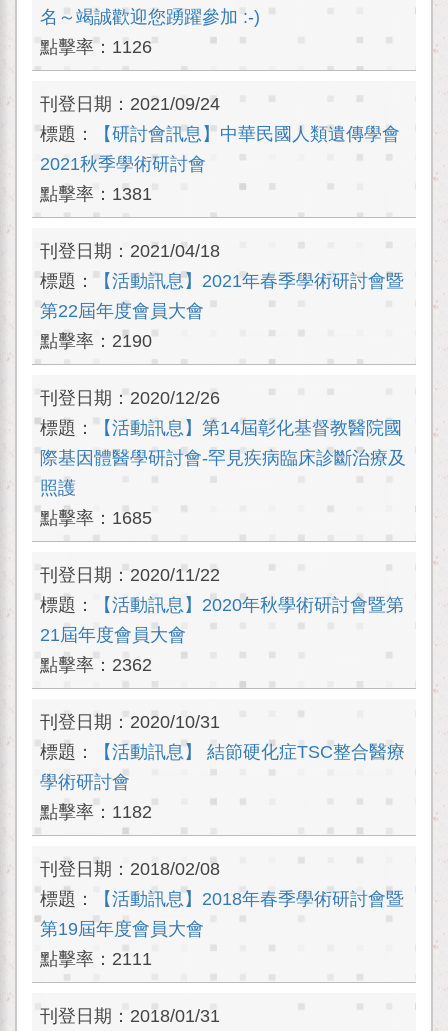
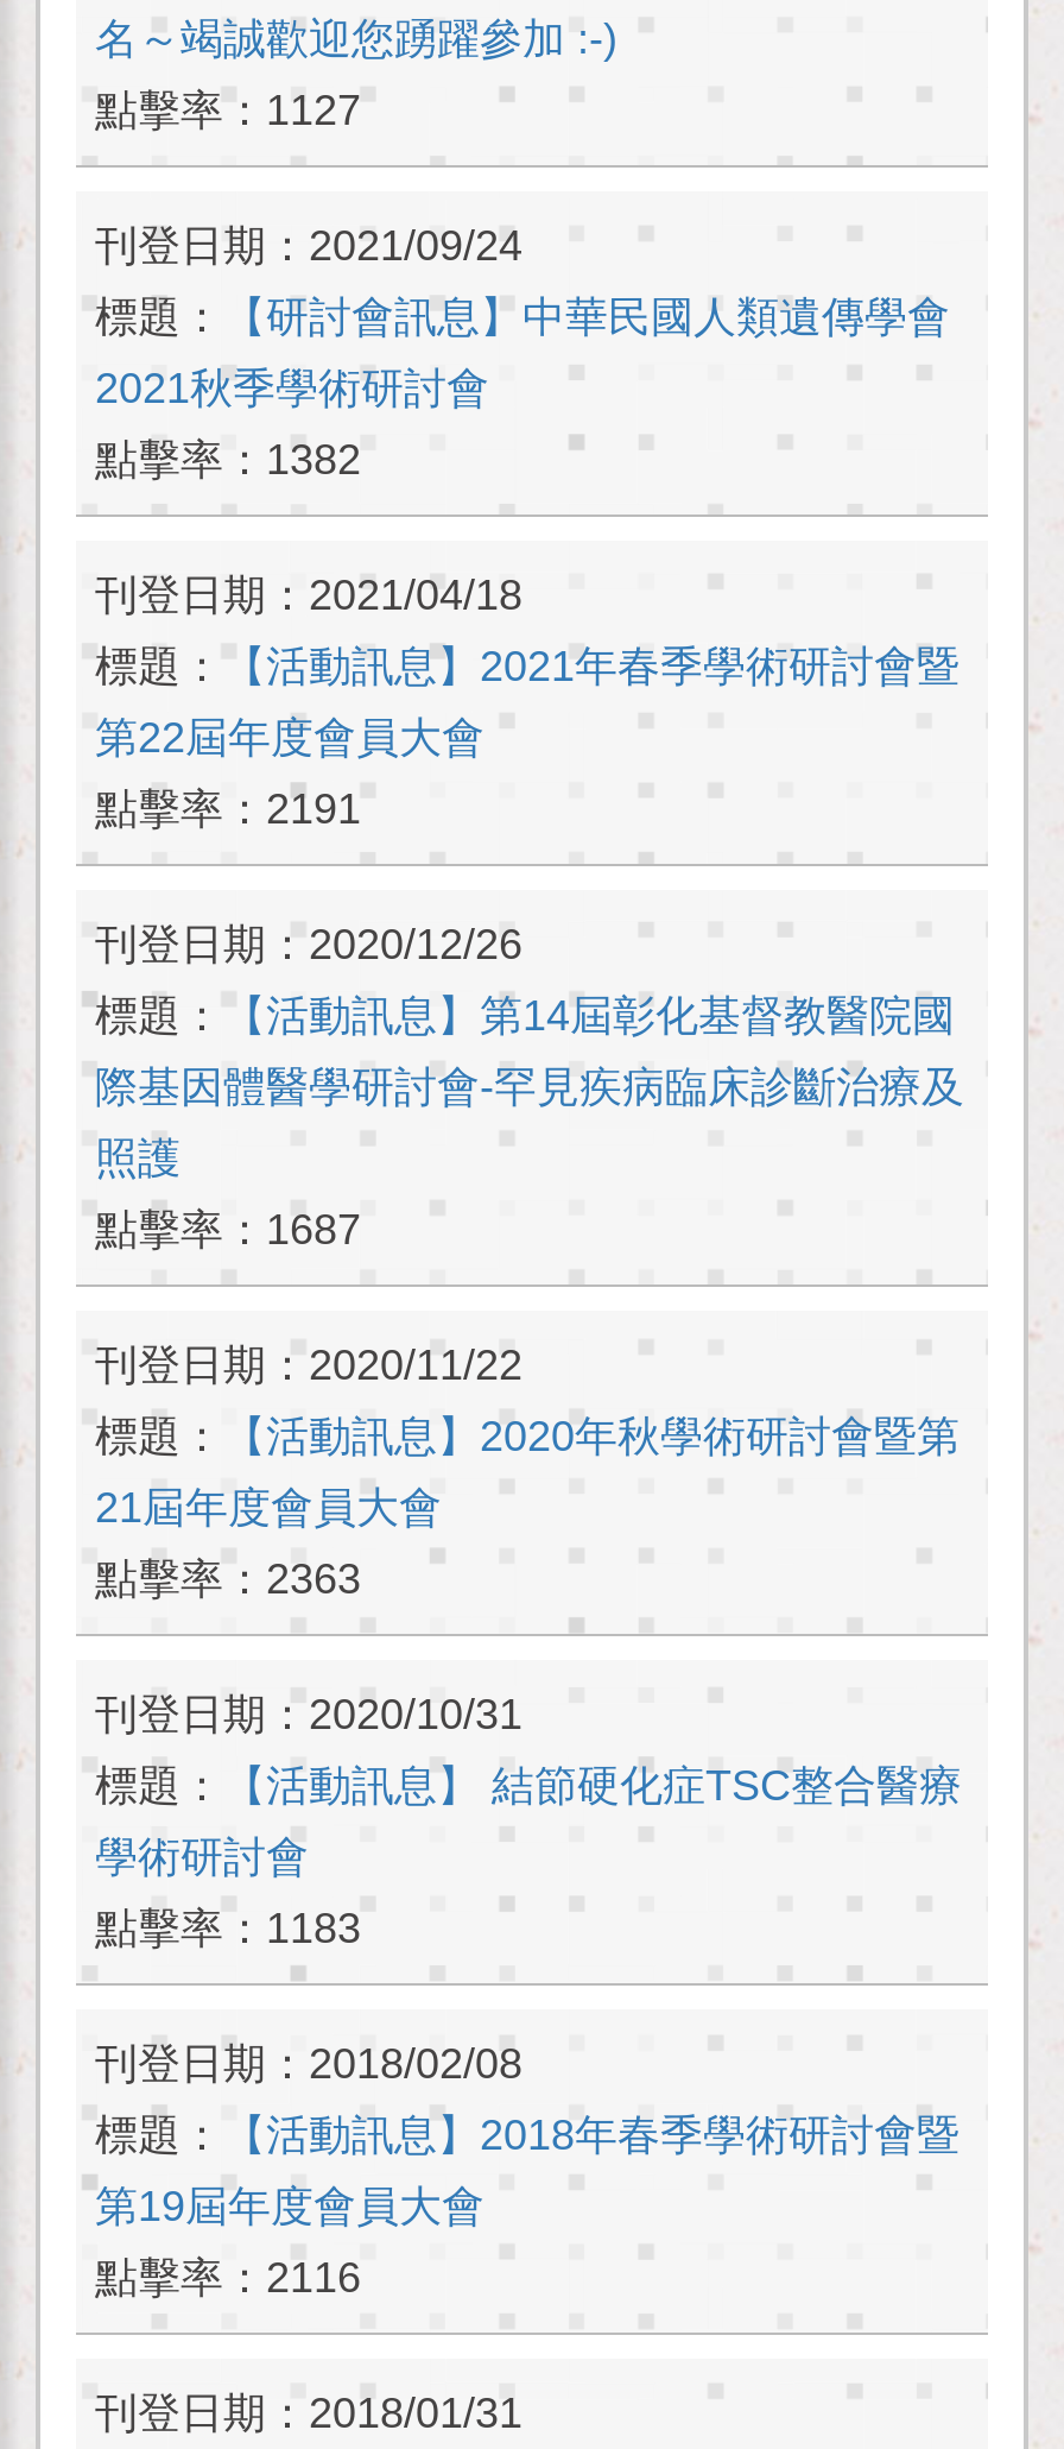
- 點擊率：1126
+ 點擊率：1127

- 點擊率：1381
+ 點擊率：1382

- 點擊率：2190
+ 點擊率：2191

- 點擊率：1685
+ 點擊率：1687

- 點擊率：2362
+ 點擊率：2363

- 點擊率：1182
+ 點擊率：1183

- 點擊率：2111
+ 點擊率：2116
